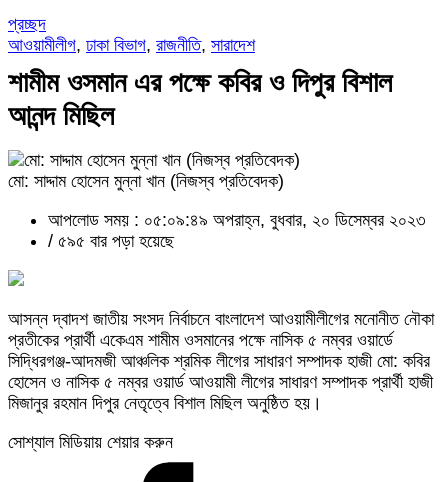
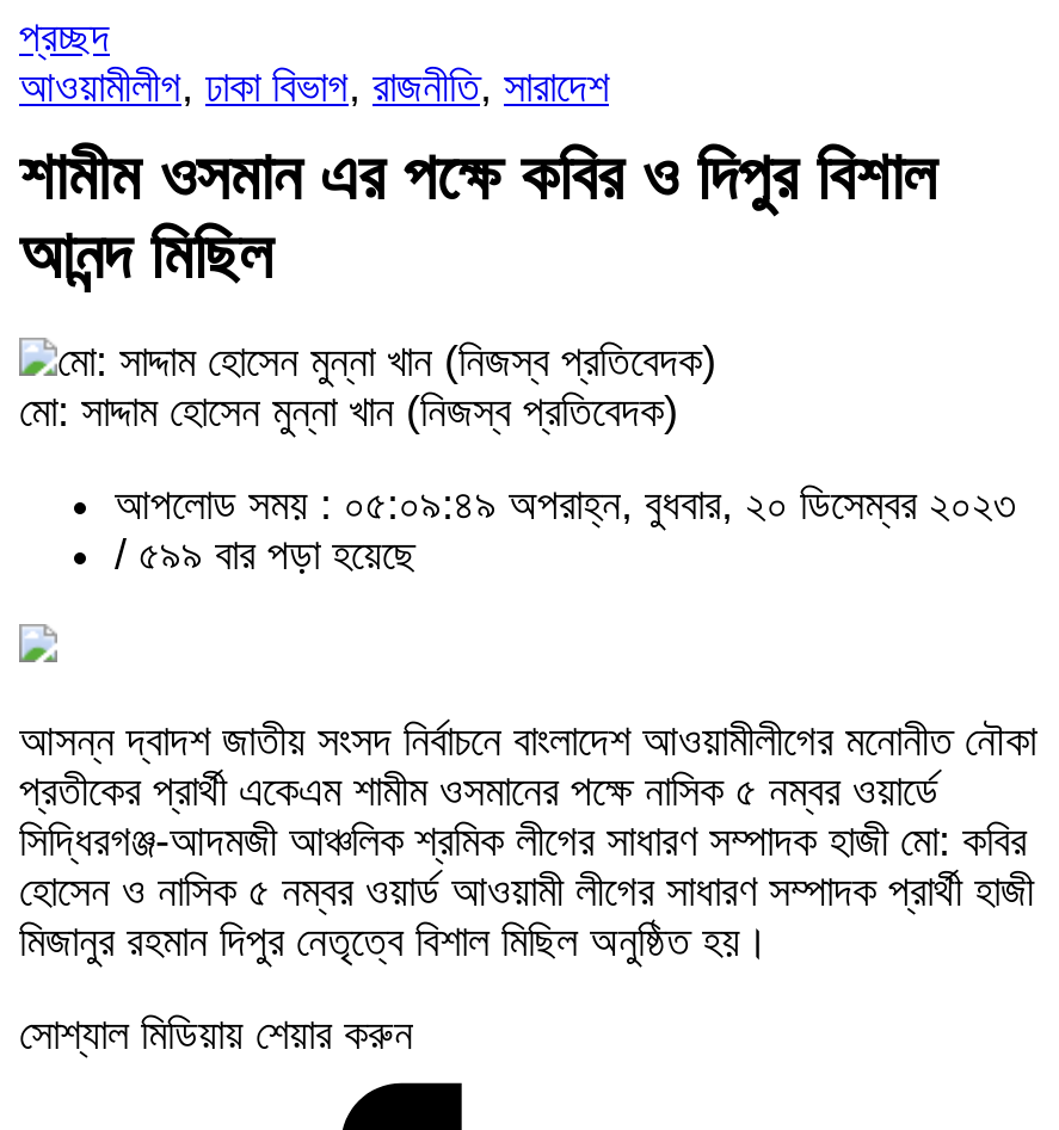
- / ৫৯৫ বার পড়া হয়েছে
+ / ৫৯৯ বার পড়া হয়েছে
